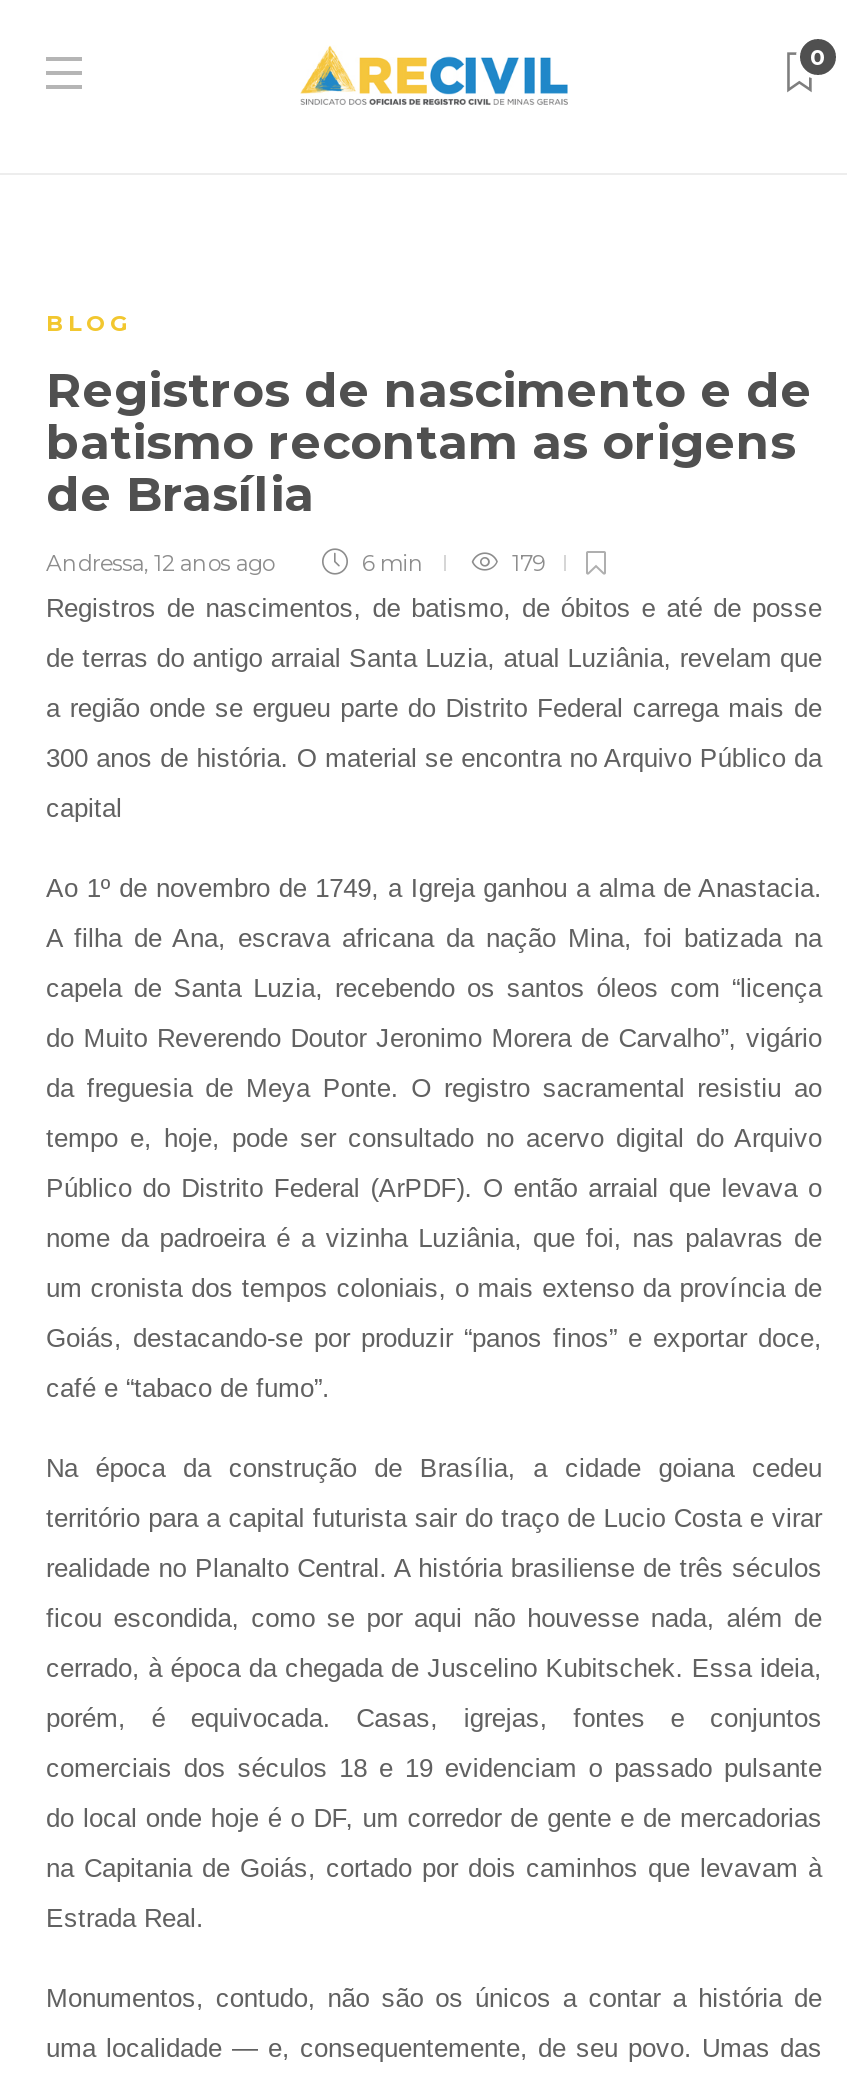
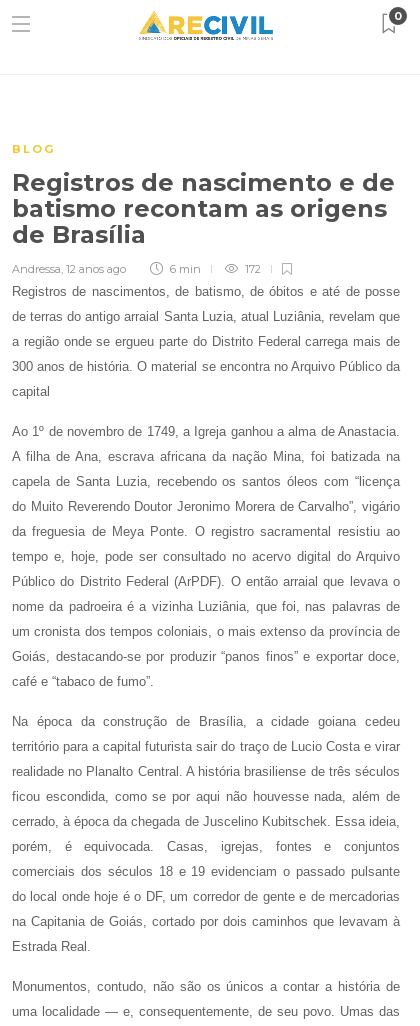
- 179
+ 172
